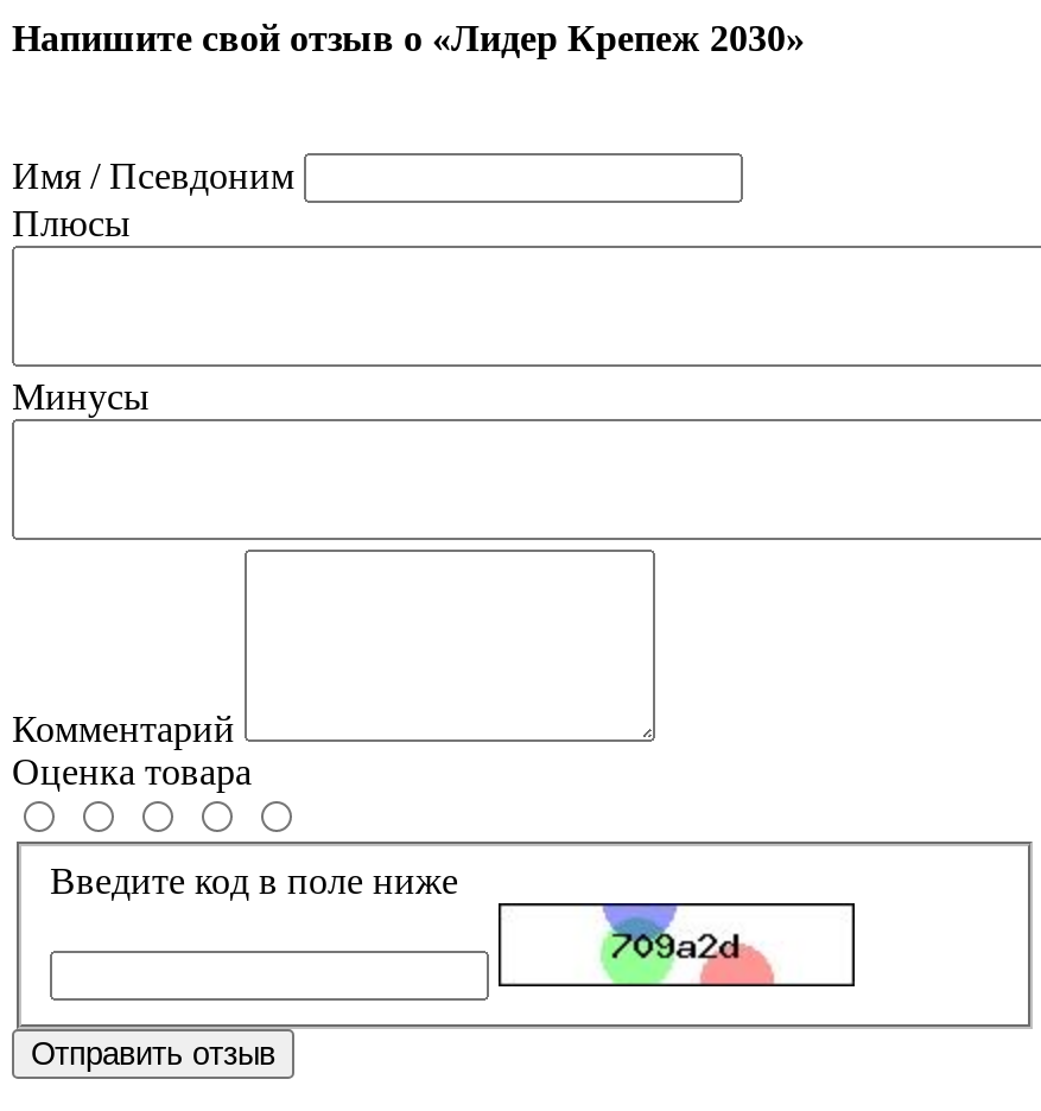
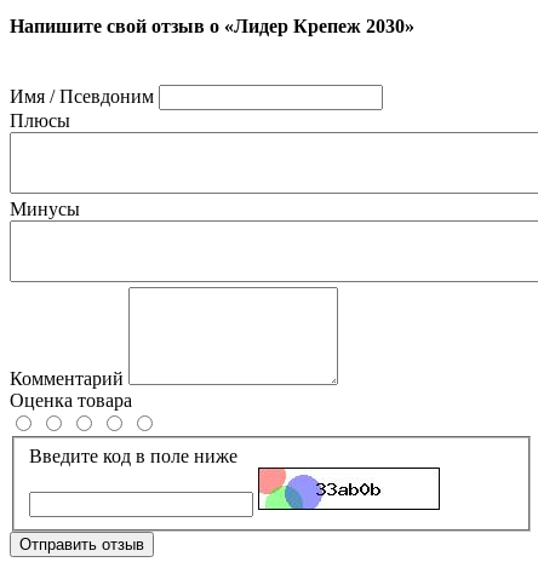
- [image]
+ [image]
